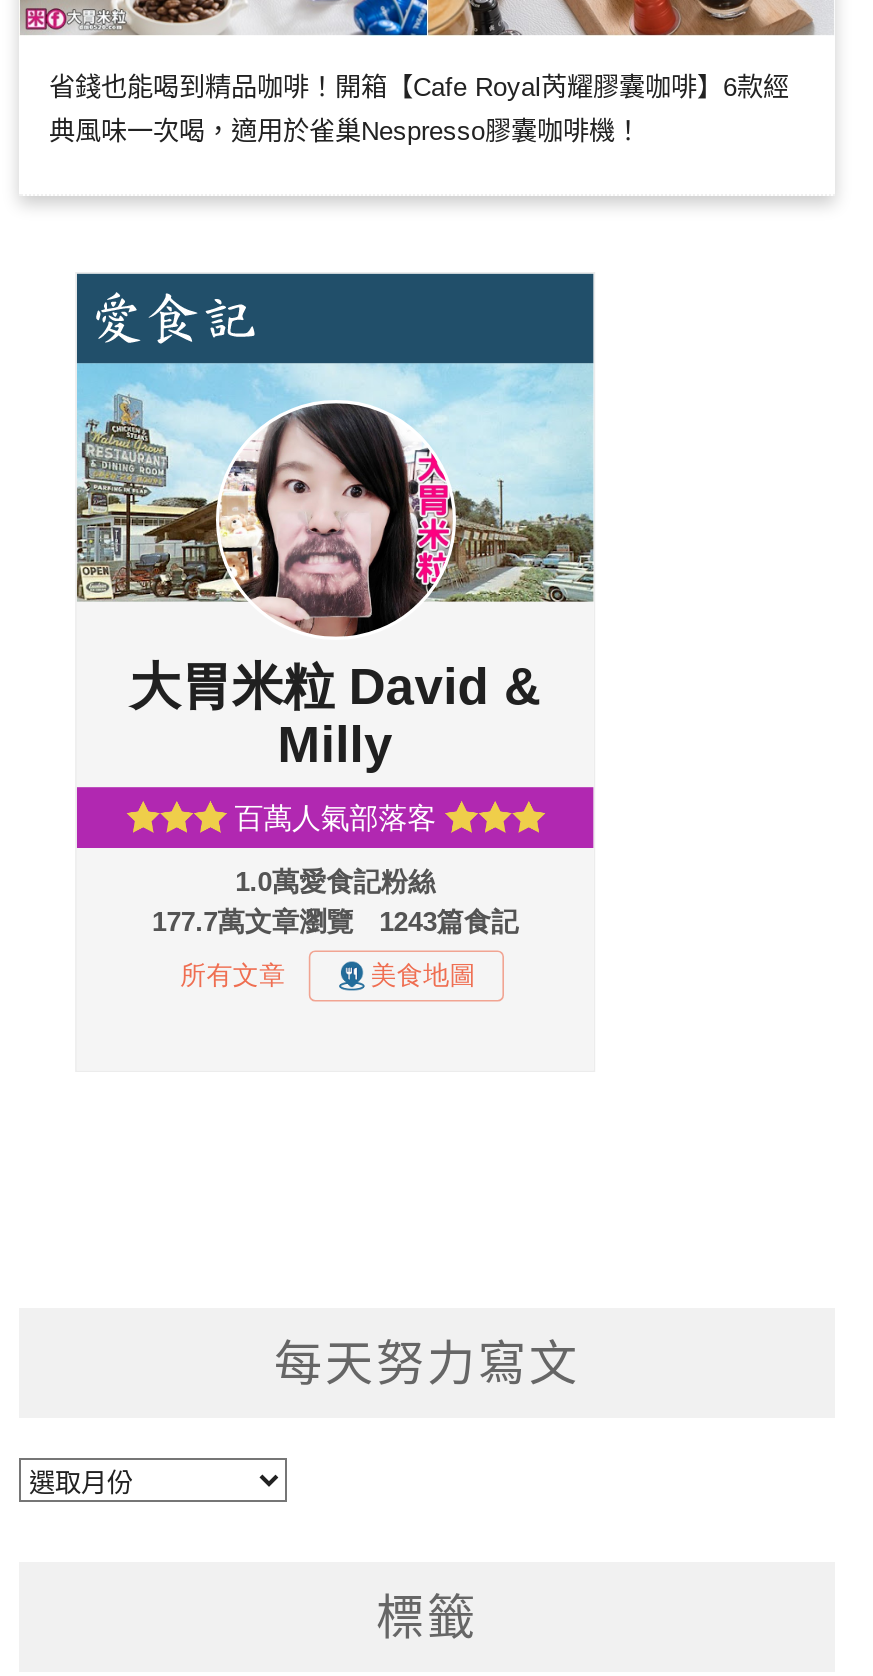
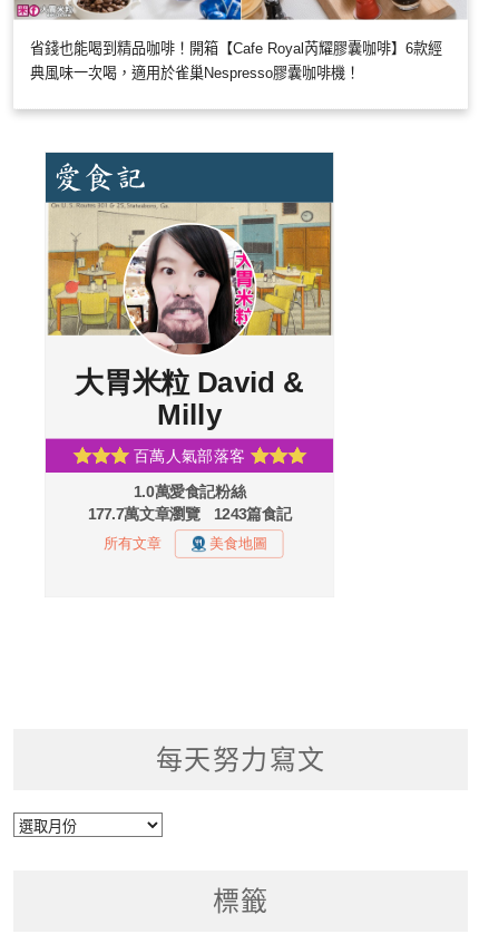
- [image]
+ [image]
